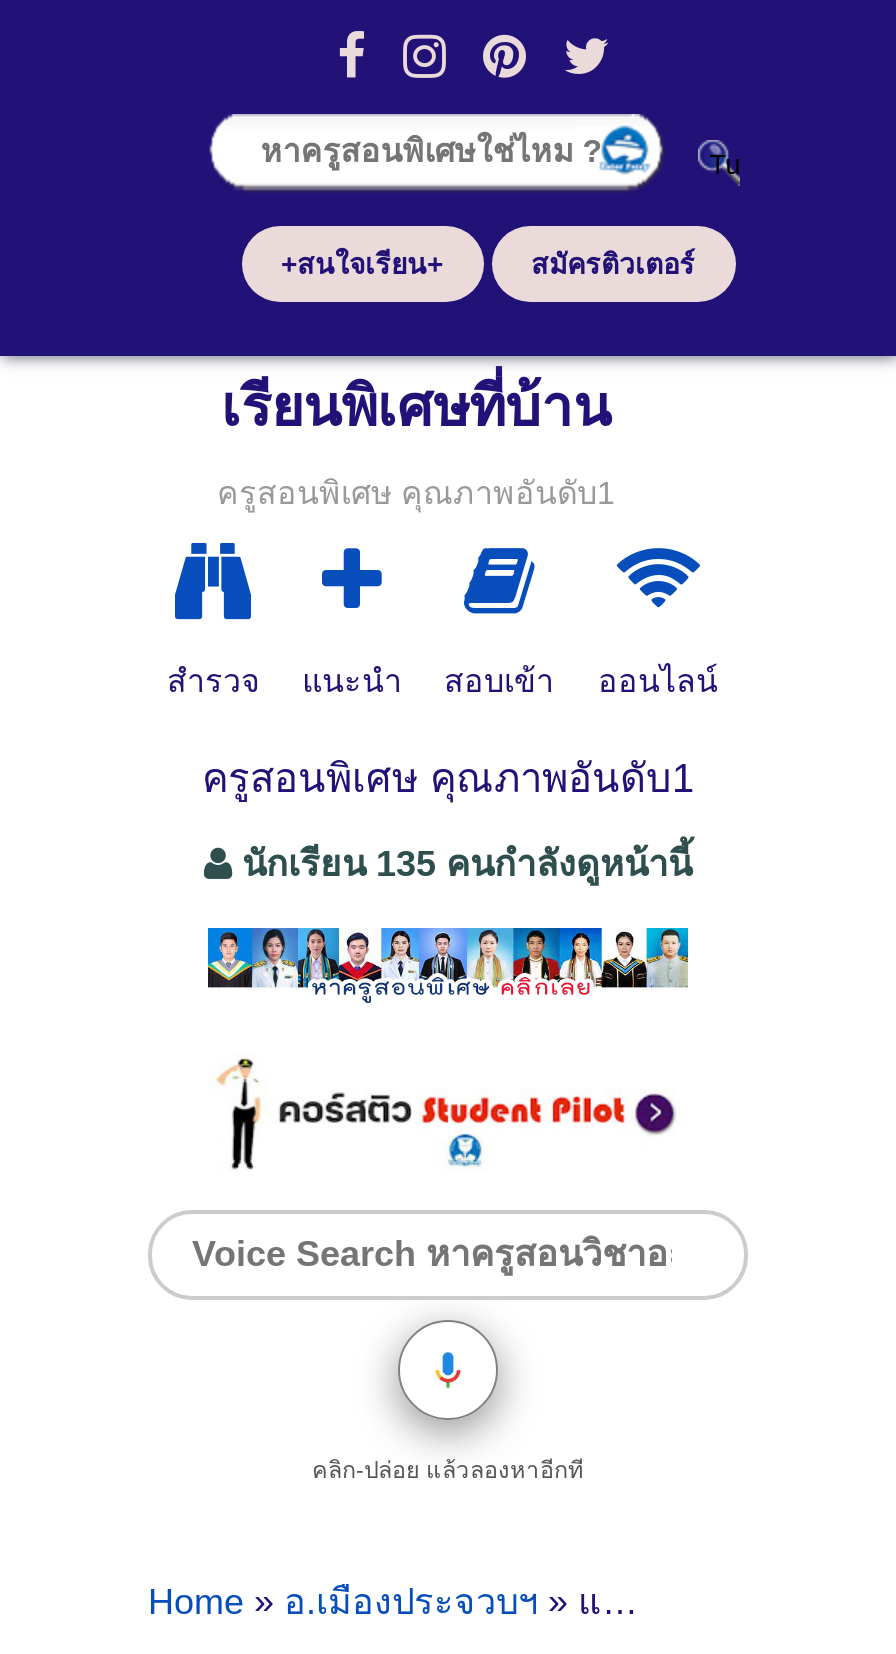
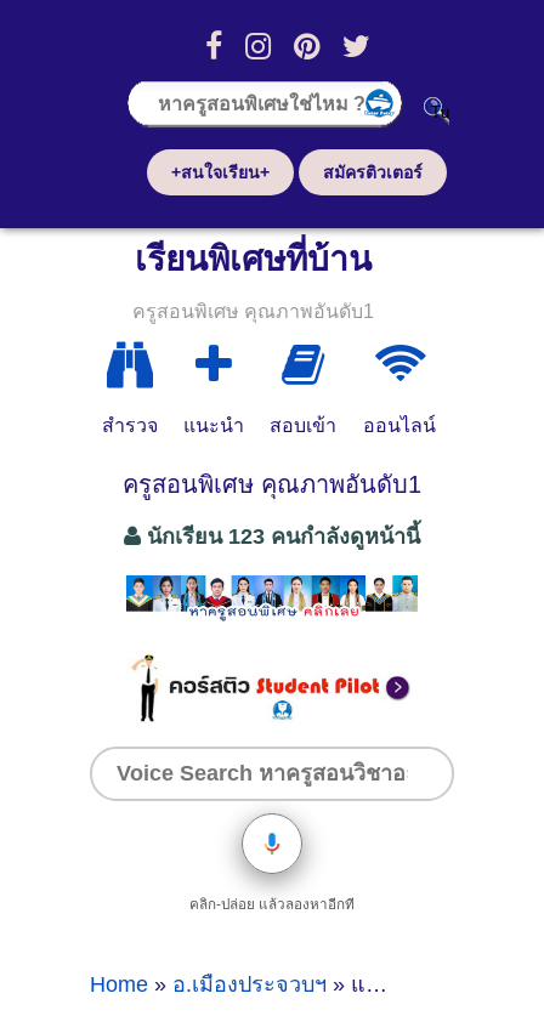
- นักเรียน 135 คนกำลังดูหน้านี้
+ นักเรียน 123 คนกำลังดูหน้านี้
